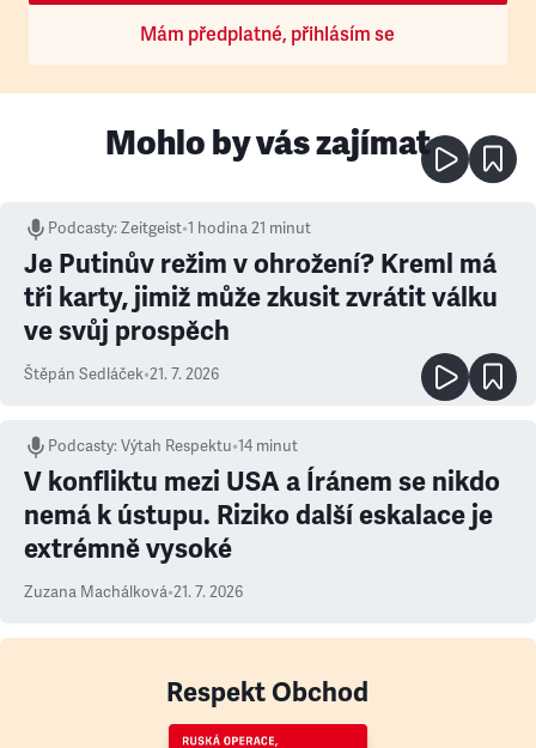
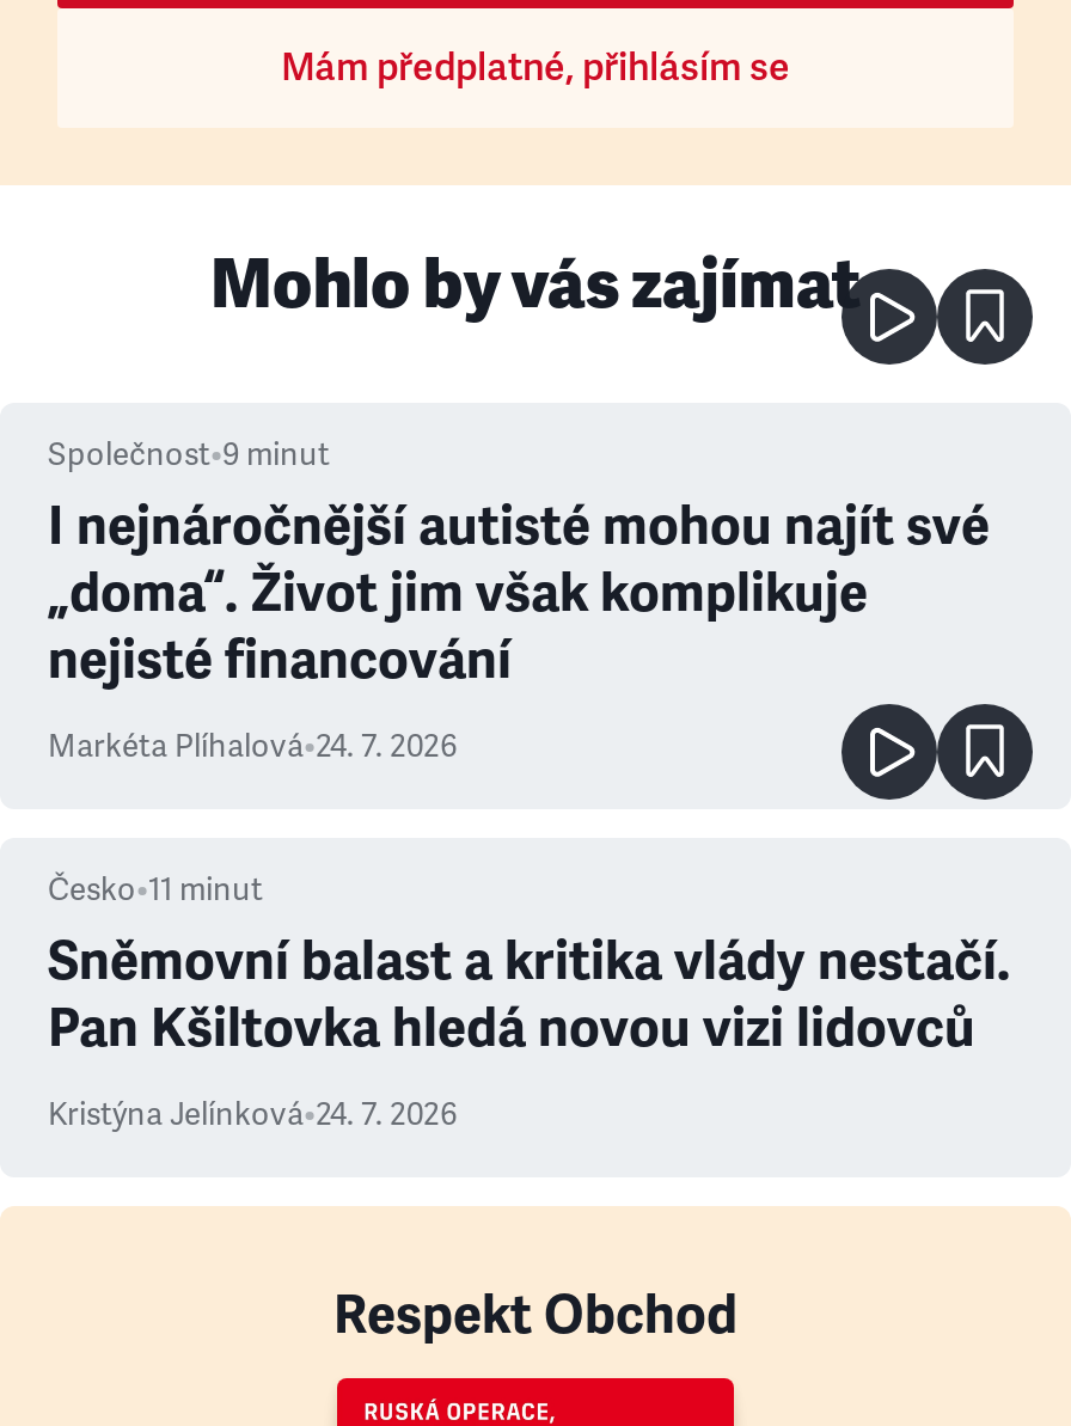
- Podcasty: Zeitgeist•1 hodina 21 minut
- Je Putinův režim v ohrožení? Kreml má
- tři karty, jimiž může zkusit zvrátit válku
- ve svůj prospěch
+ Společnost•9 minut
+ I nejnáročnější autisté mohou najít své
+ „doma“. Život jim však komplikuje
+ nejisté financování

- Štěpán Sedláček•21. 7. 2026
+ Markéta Plíhalová•24. 7. 2026

- Podcasty: Výtah Respektu•14 minut
- V konfliktu mezi USA a Íránem se nikdo
- nemá k ústupu. Riziko další eskalace je
- extrémně vysoké
+ Česko•11 minut
+ Sněmovní balast a kritika vlády nestačí.
+ Pan Kšiltovka hledá novou vizi lidovců

- Zuzana Machálková•21. 7. 2026
+ Kristýna Jelínková•24. 7. 2026
